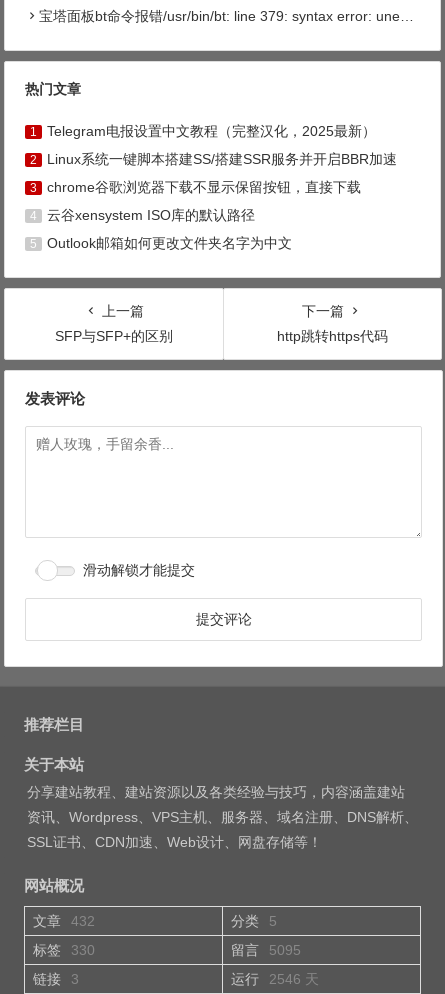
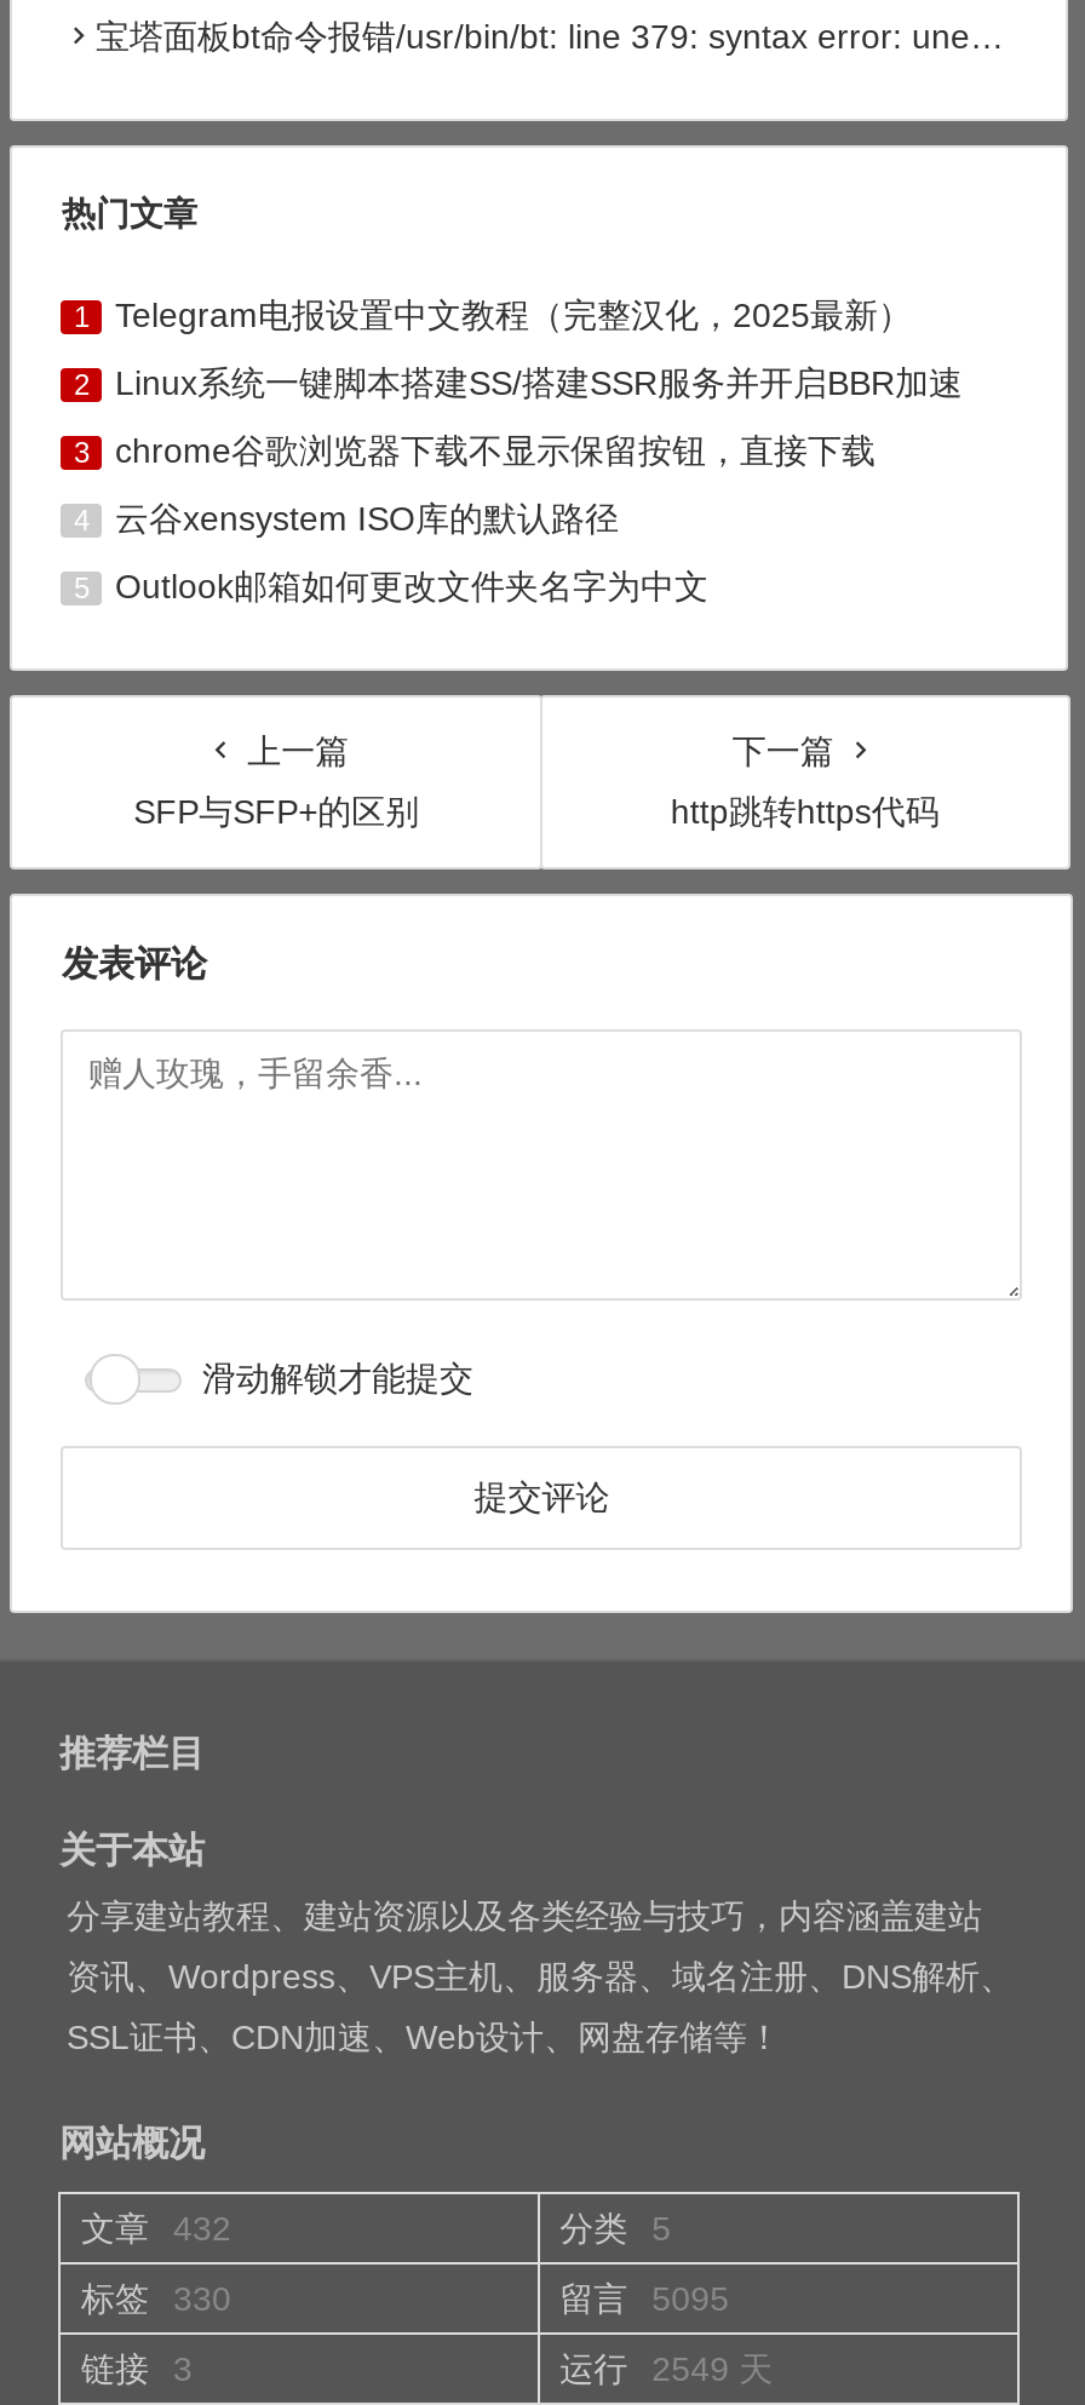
- 运行 2546 天
+ 运行 2549 天
